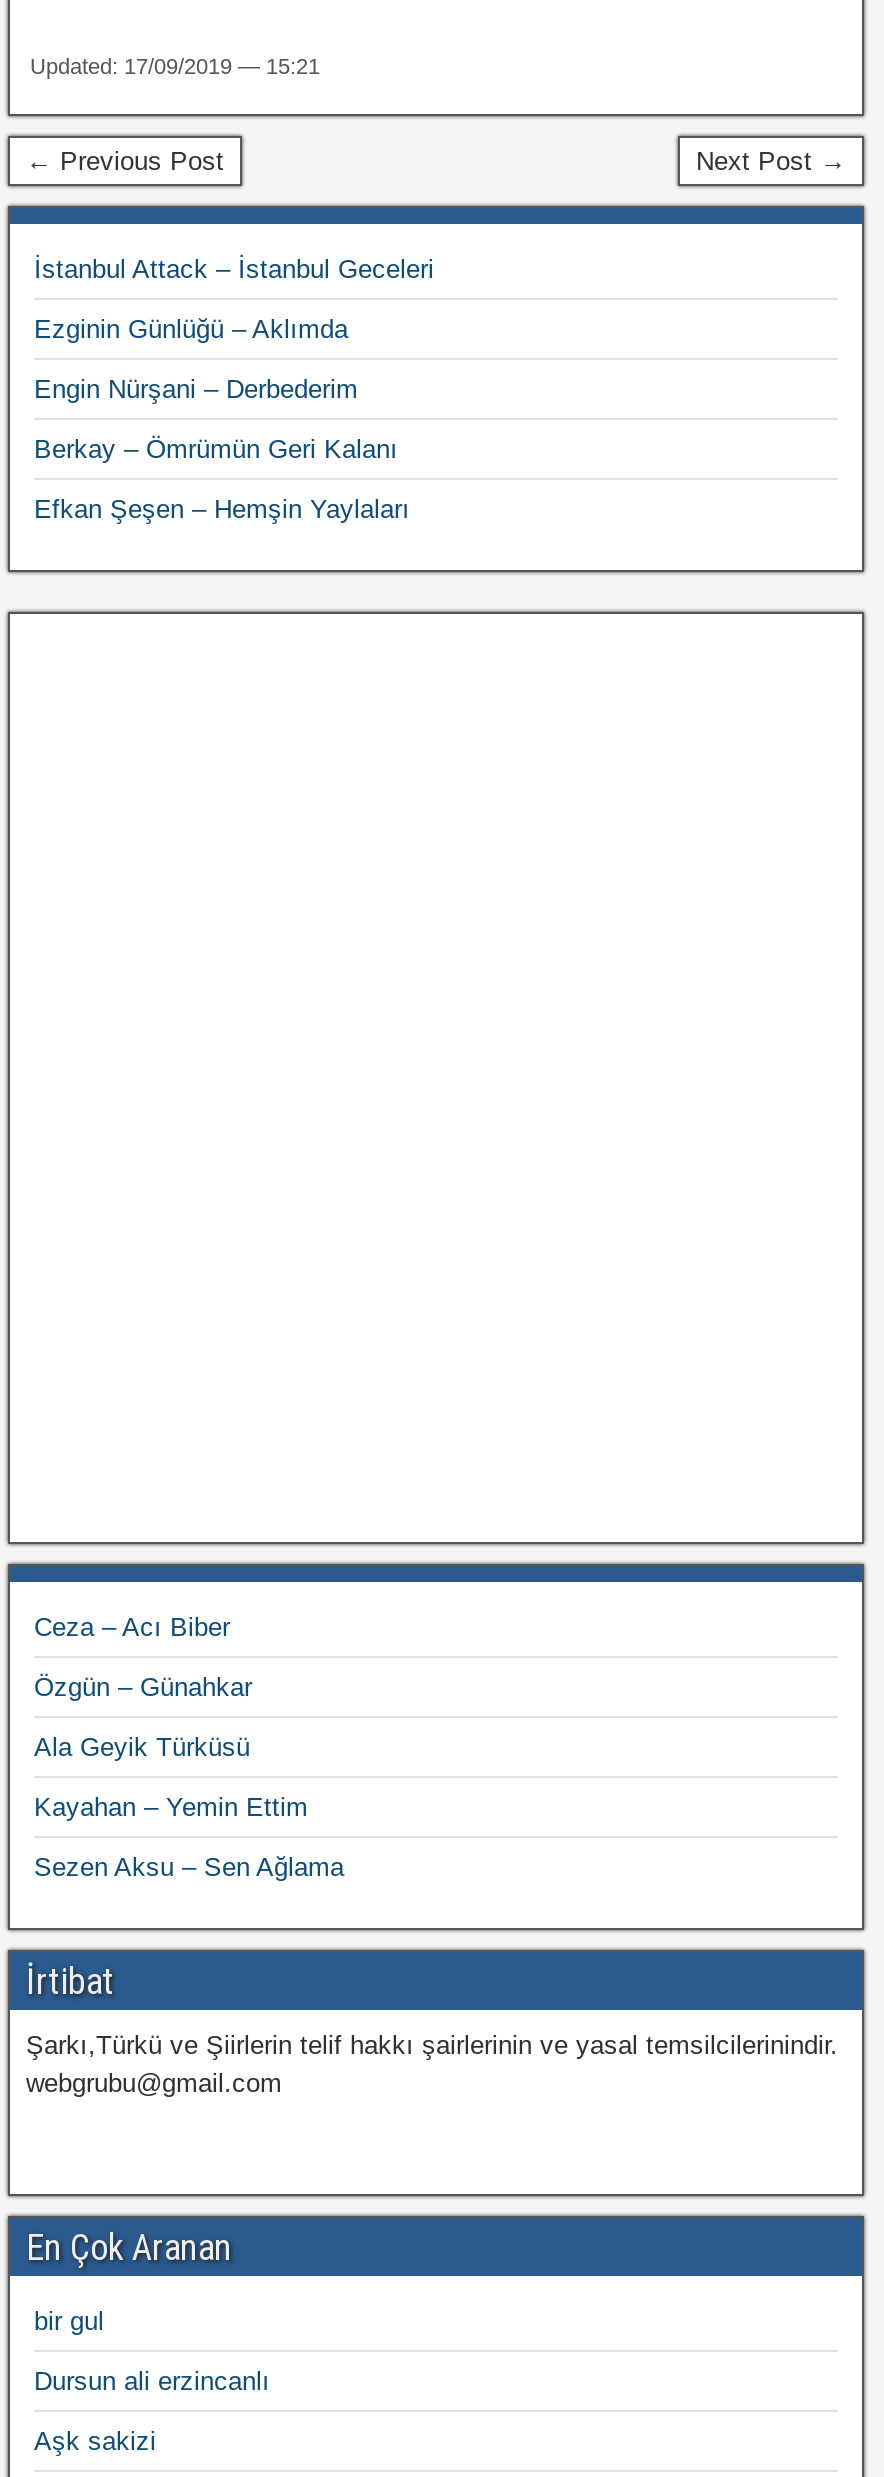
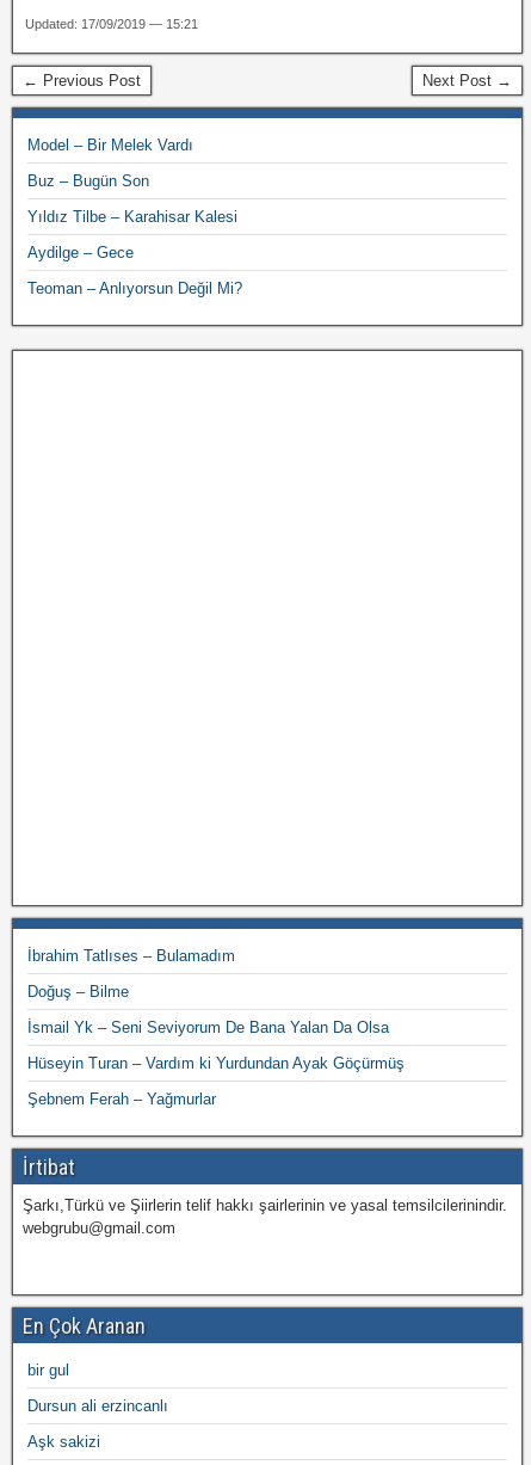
- İstanbul Attack – İstanbul Geceleri
+ Model – Bir Melek Vardı

- Ezginin Günlüğü – Aklımda
+ Buz – Bugün Son

- Engin Nürşani – Derbederim
+ Yıldız Tilbe – Karahisar Kalesi

- Berkay – Ömrümün Geri Kalanı
+ Aydilge – Gece

- Efkan Şeşen – Hemşin Yaylaları
+ Teoman – Anlıyorsun Değil Mi?

- Ceza – Acı Biber
+ İbrahim Tatlıses – Bulamadım

- Özgün – Günahkar
+ Doğuş – Bilme

- Ala Geyik Türküsü
+ İsmail Yk – Seni Seviyorum De Bana Yalan Da Olsa

- Kayahan – Yemin Ettim
+ Hüseyin Turan – Vardım ki Yurdundan Ayak Göçürmüş

- Sezen Aksu – Sen Ağlama
+ Şebnem Ferah – Yağmurlar
